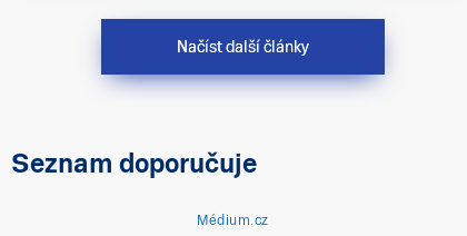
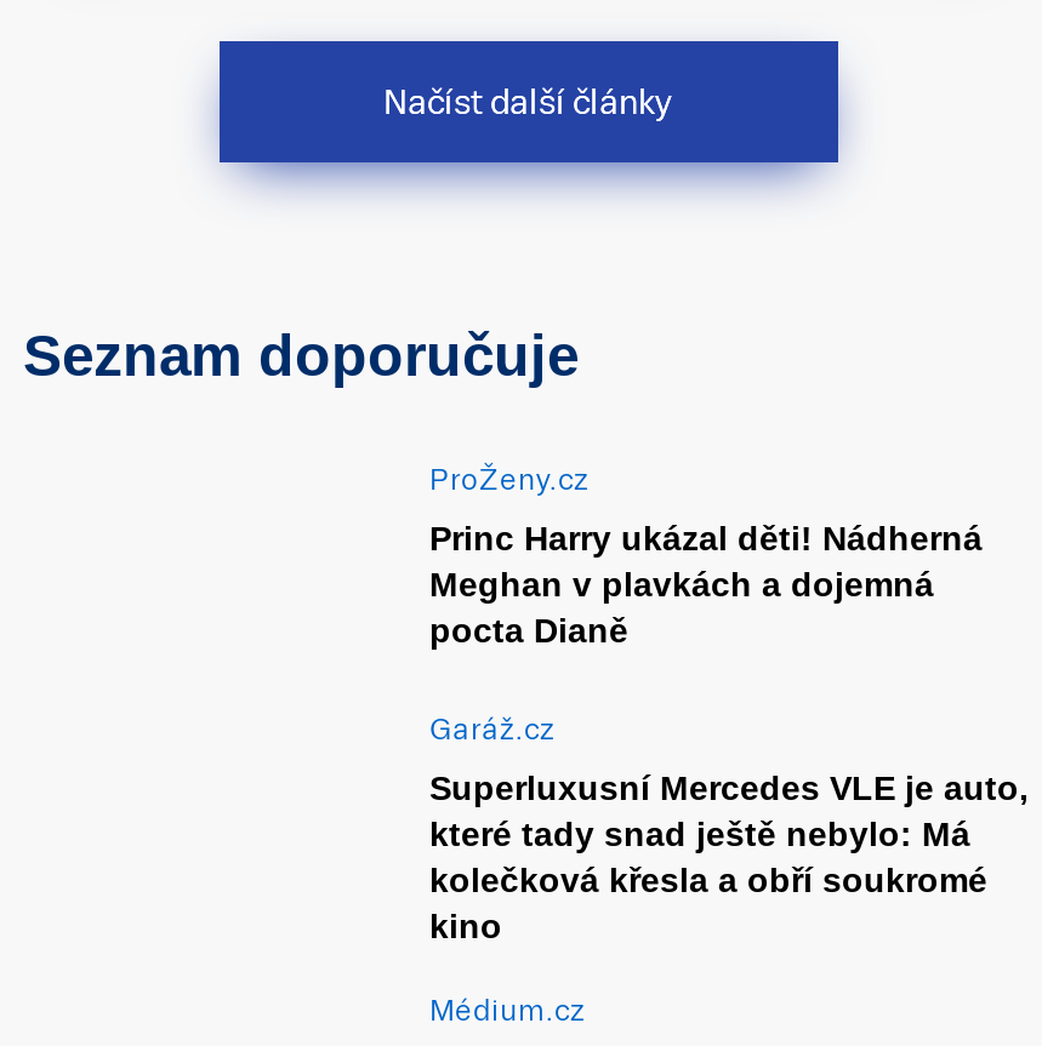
+ ProŽeny.cz
+ Princ Harry ukázal děti! Nádherná
+ Meghan v plavkách a dojemná
+ pocta Dianě
+ Garáž.cz
+ Superluxusní Mercedes VLE je auto,
+ které tady snad ještě nebylo: Má
+ kolečková křesla a obří soukromé
+ kino
